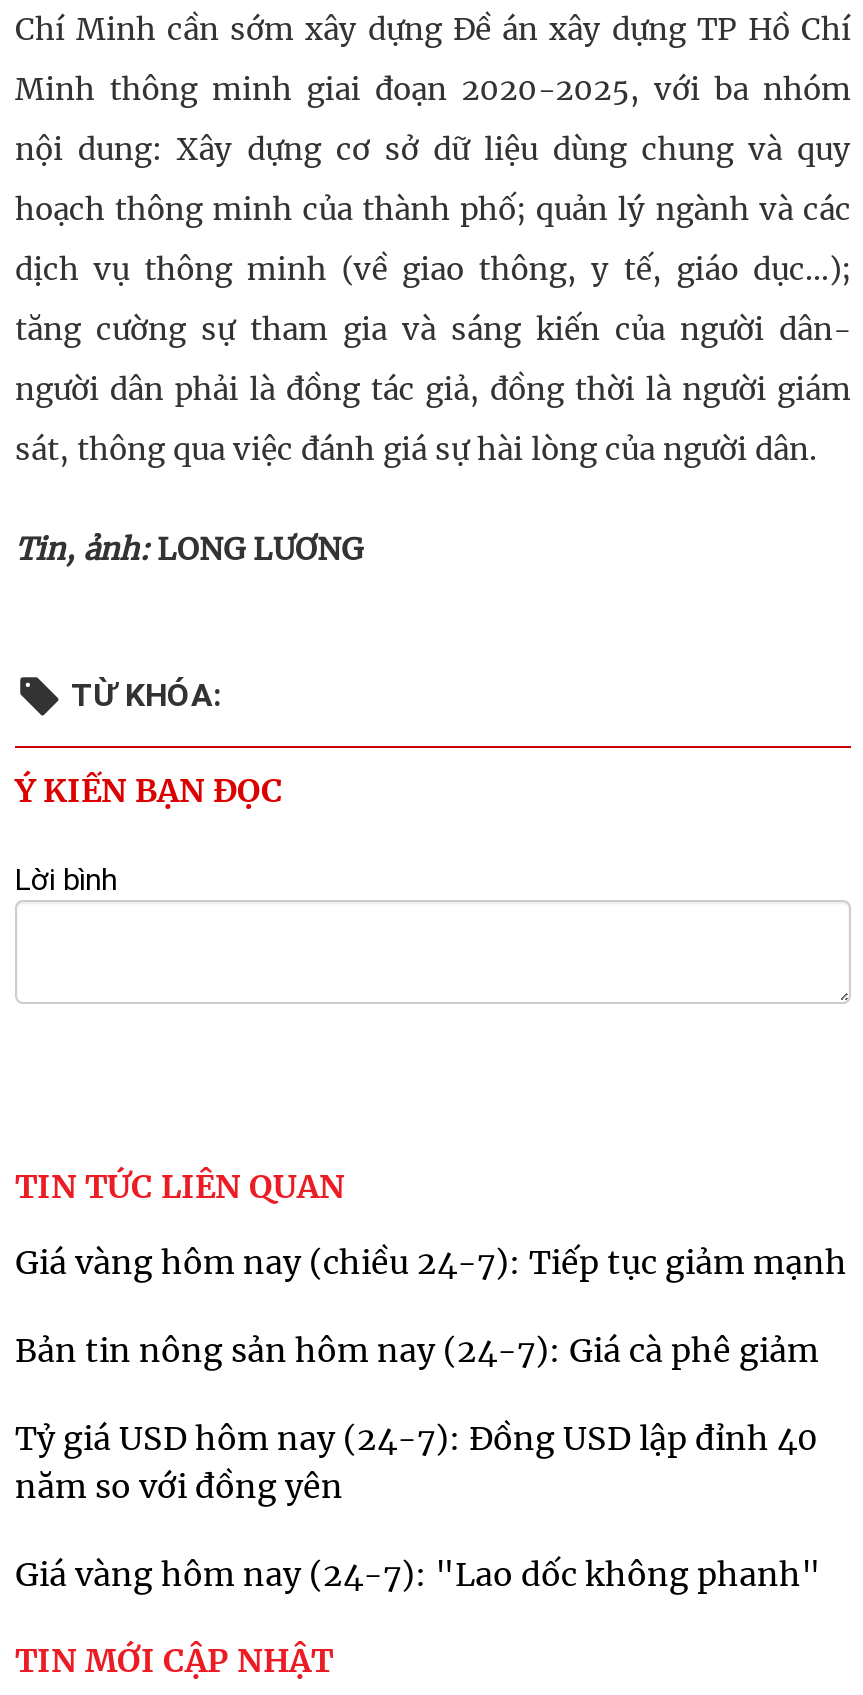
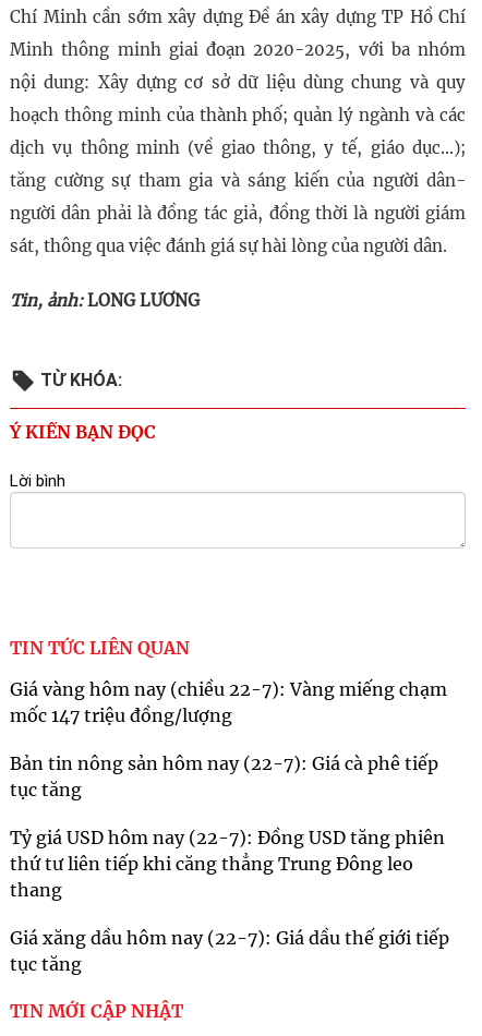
- Giá vàng hôm nay (chiều 24-7): Tiếp tục giảm mạnh
+ Giá vàng hôm nay (chiều 22-7): Vàng miếng chạm
+ mốc 147 triệu đồng/lượng

- Bản tin nông sản hôm nay (24-7): Giá cà phê giảm
+ Bản tin nông sản hôm nay (22-7): Giá cà phê tiếp
+ tục tăng

- Tỷ giá USD hôm nay (24-7): Đồng USD lập đỉnh 40
- năm so với đồng yên
+ Tỷ giá USD hôm nay (22-7): Đồng USD tăng phiên
+ thứ tư liên tiếp khi căng thẳng Trung Đông leo
+ thang

- Giá vàng hôm nay (24-7): "Lao dốc không phanh"
+ Giá xăng dầu hôm nay (22-7): Giá dầu thế giới tiếp
+ tục tăng
